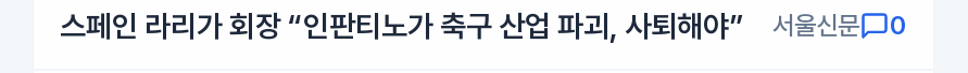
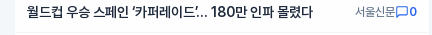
- 스페인 라리가 회장 “인판티노가 축구 산업 파괴, 사퇴해야”
+ 월드컵 우승 스페인 ‘카퍼레이드’… 180만 인파 몰렸다
